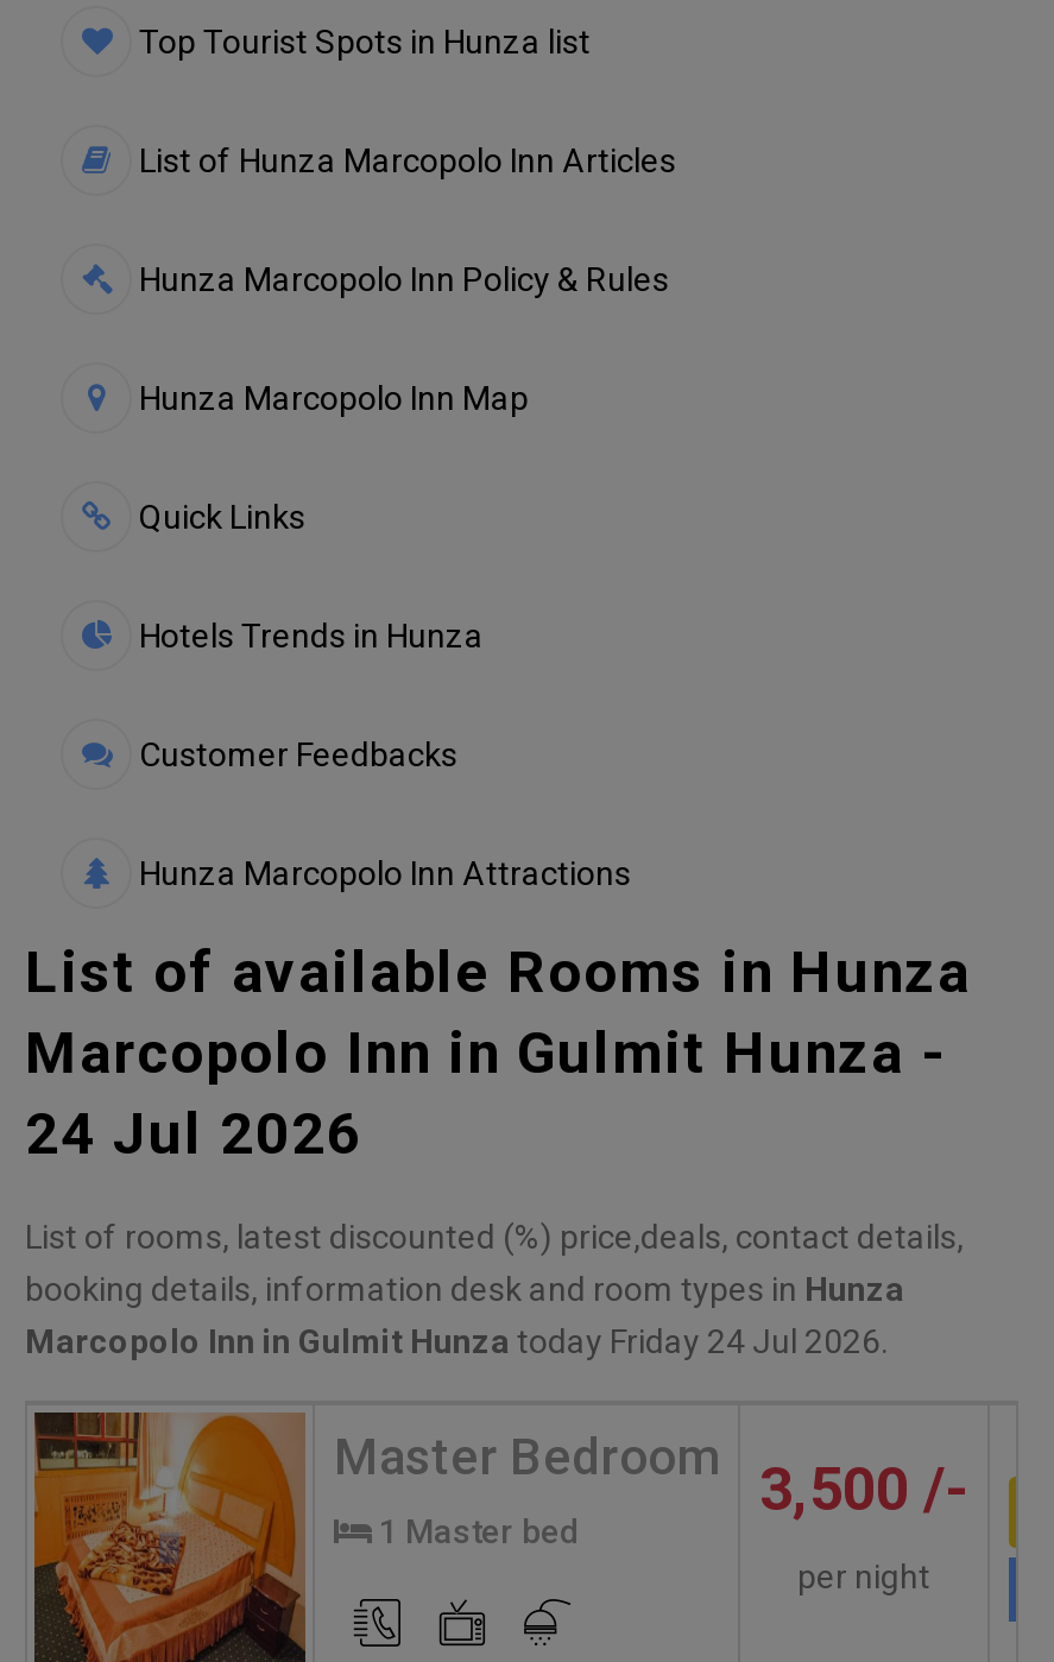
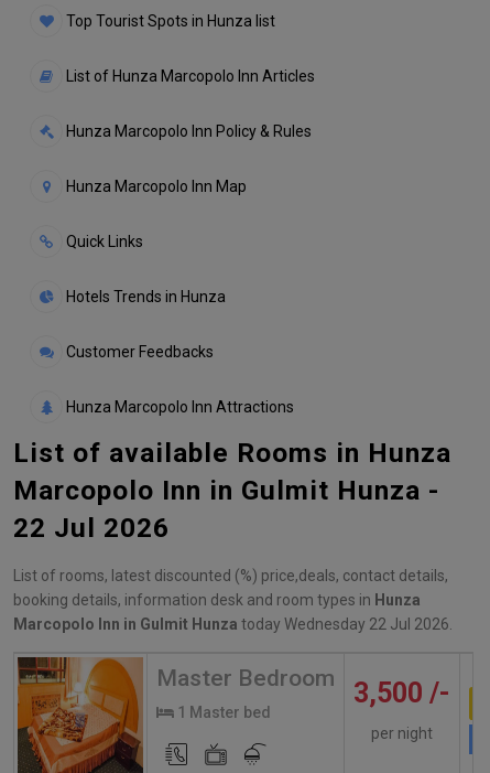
- 24 Jul 2026
+ 22 Jul 2026

- Marcopolo Inn in Gulmit Hunza today Friday 24 Jul 2026.
+ Marcopolo Inn in Gulmit Hunza today Wednesday 22 Jul 2026.
